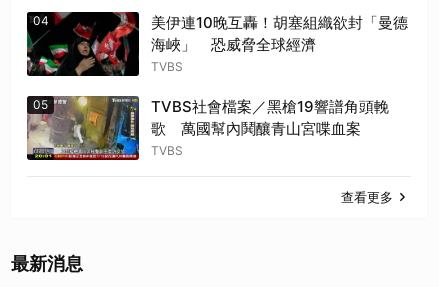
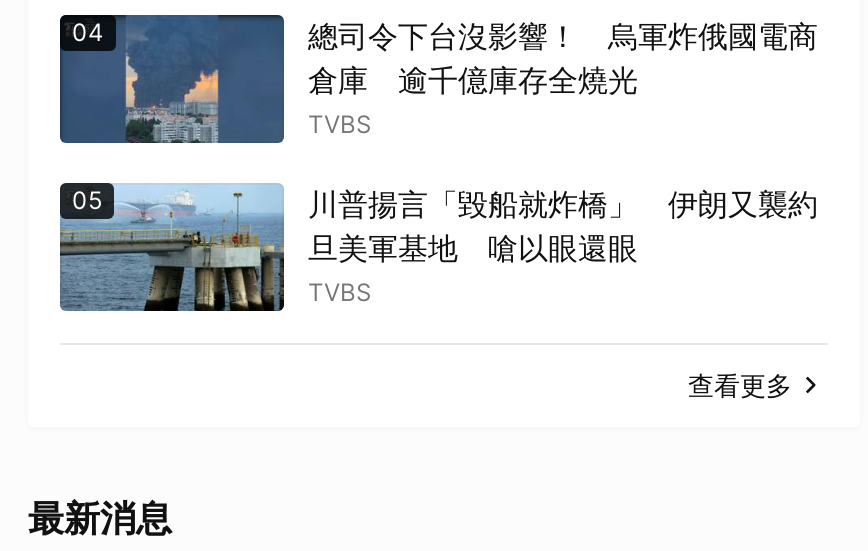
- [image]
- 美伊連10晚互轟！胡塞組織欲封「曼德
- 海峽」 恐威脅全球經濟
+ [image]
+ 總司令下台沒影響！ 烏軍炸俄國電商
+ 倉庫 逾千億庫存全燒光

- [image]
- TVBS社會檔案／黑槍19響譜角頭輓
- 歌 萬國幫內鬨釀青山宮喋血案
+ [image]
+ 川普揚言「毀船就炸橋」 伊朗又襲約
+ 旦美軍基地 嗆以眼還眼
